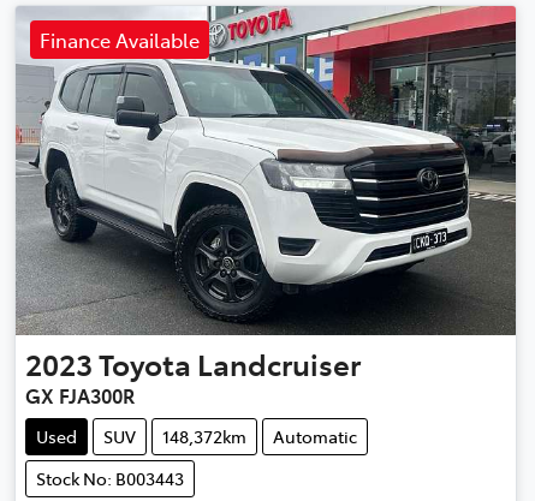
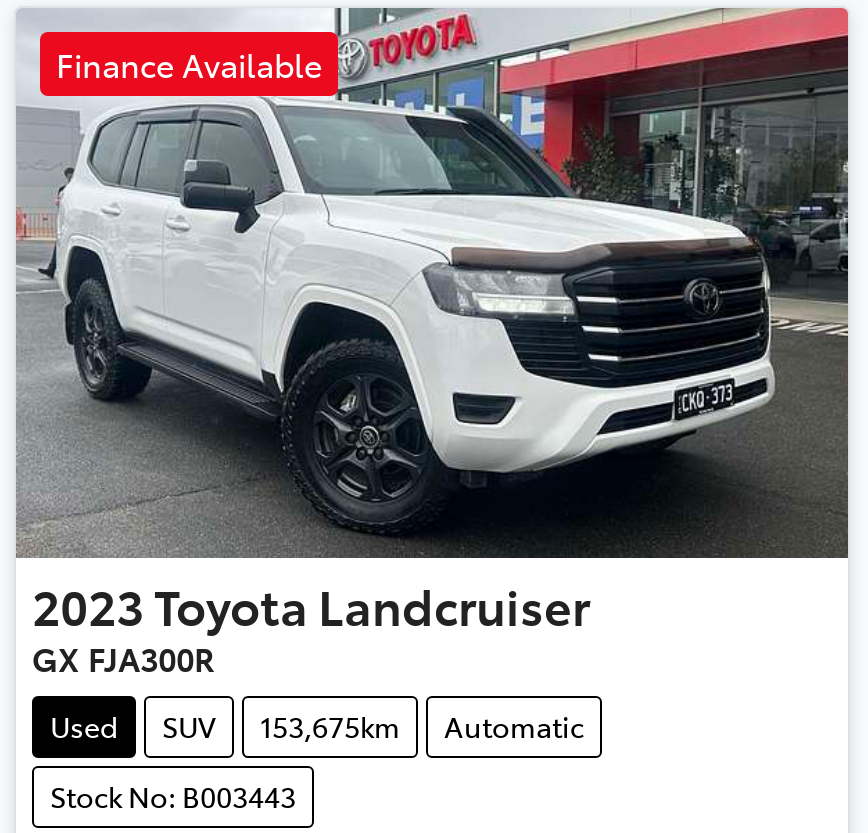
- Used SUV 148,372km Automatic
+ Used SUV 153,675km Automatic
